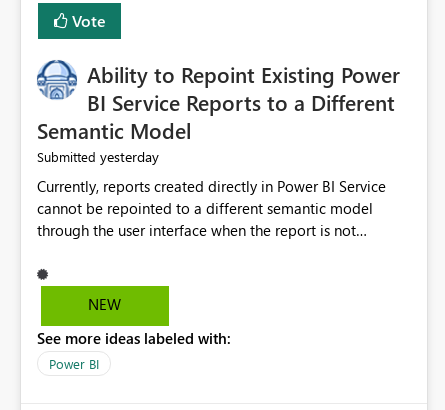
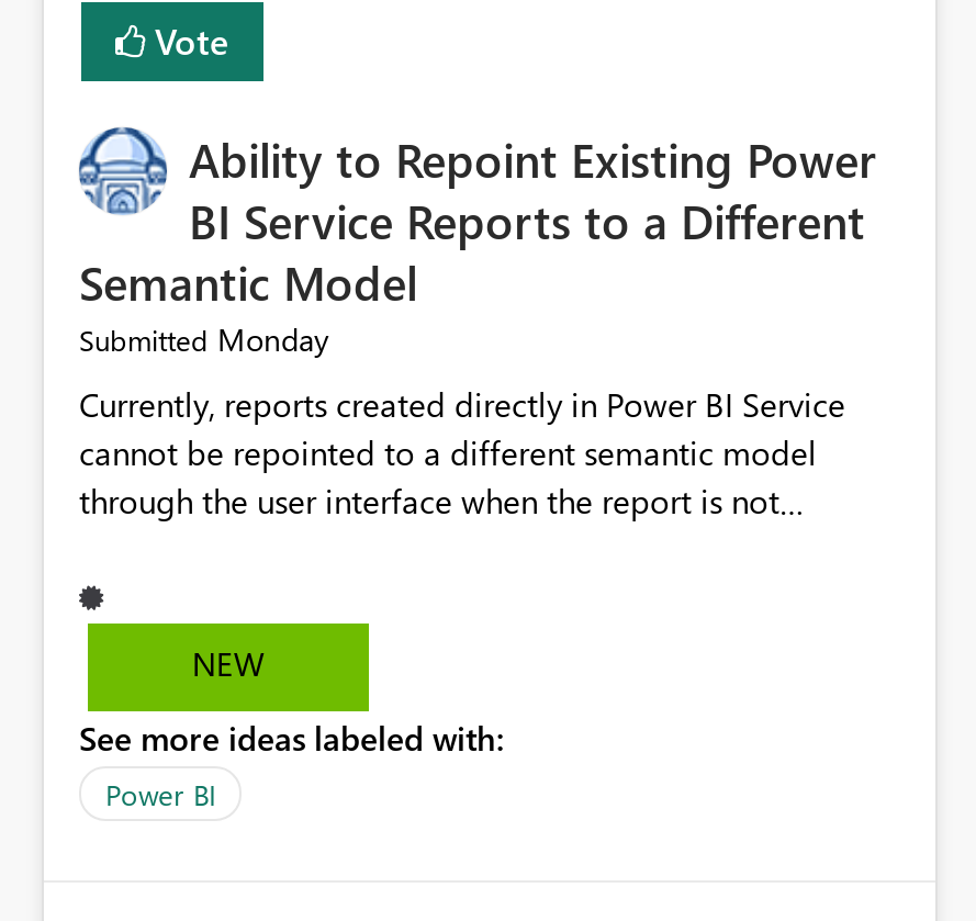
- Submitted yesterday
+ Submitted Monday
